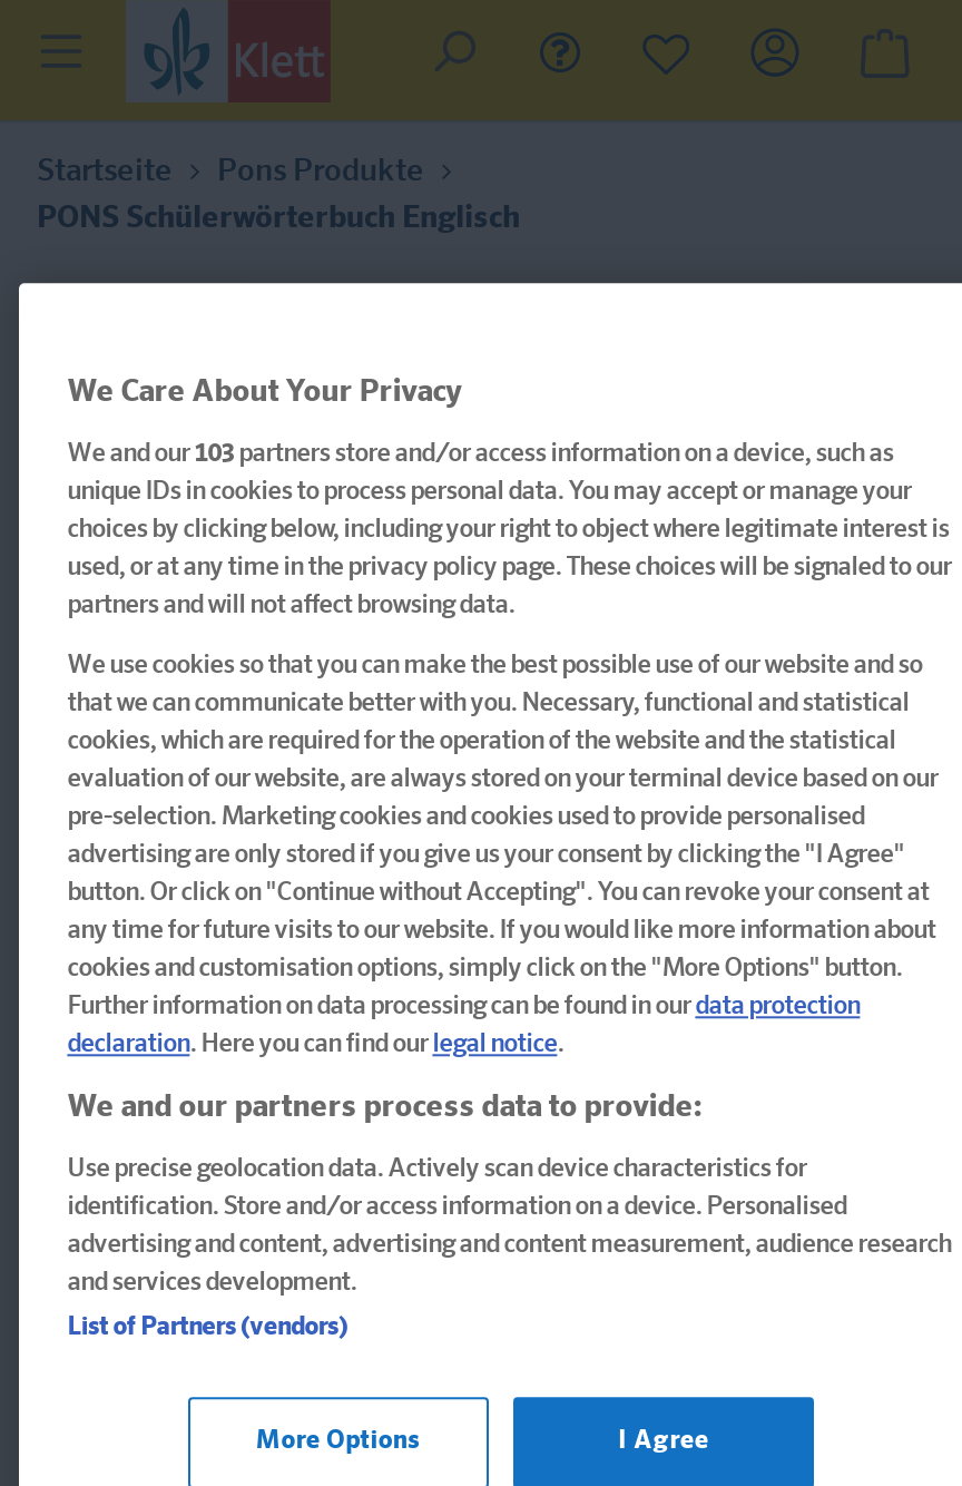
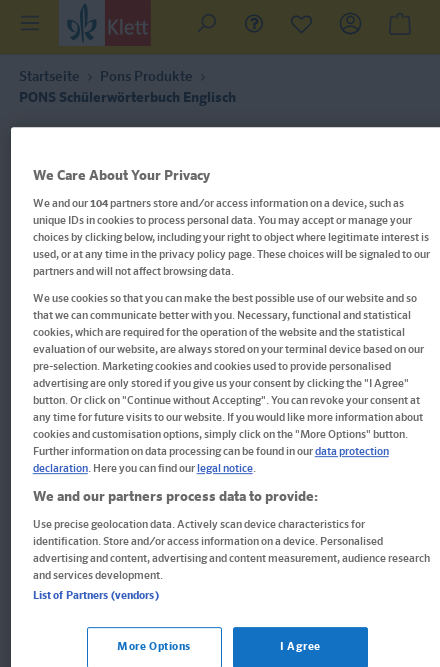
- We and our 103 partners store and/or access information on a device, such as
+ We and our 104 partners store and/or access information on a device, such as
